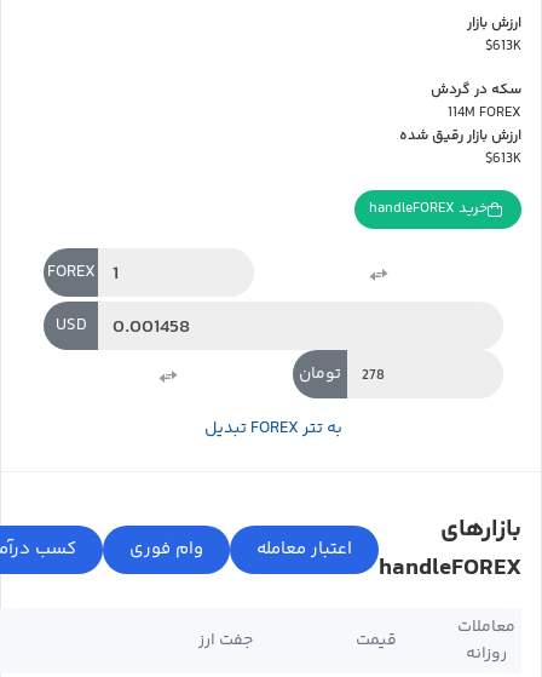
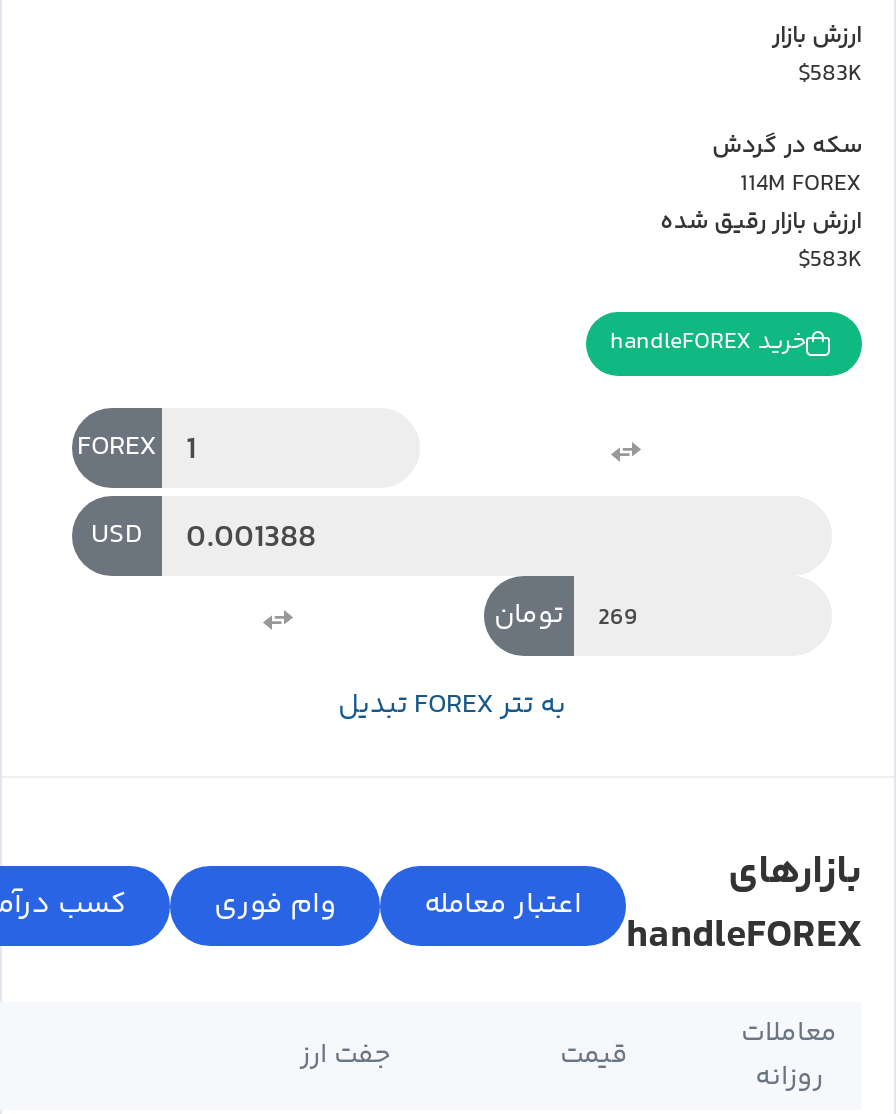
- $613K
+ $583K

- $613K
+ $583K
